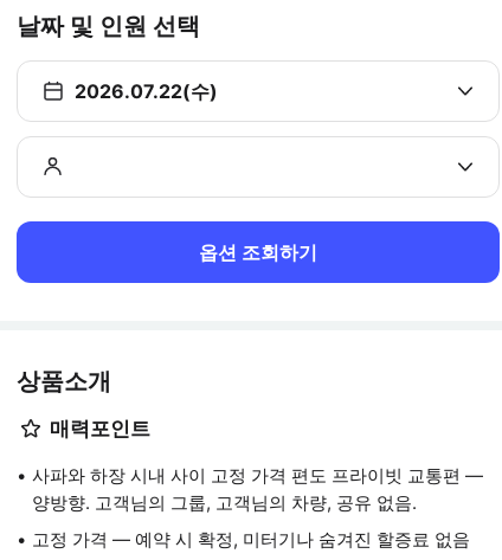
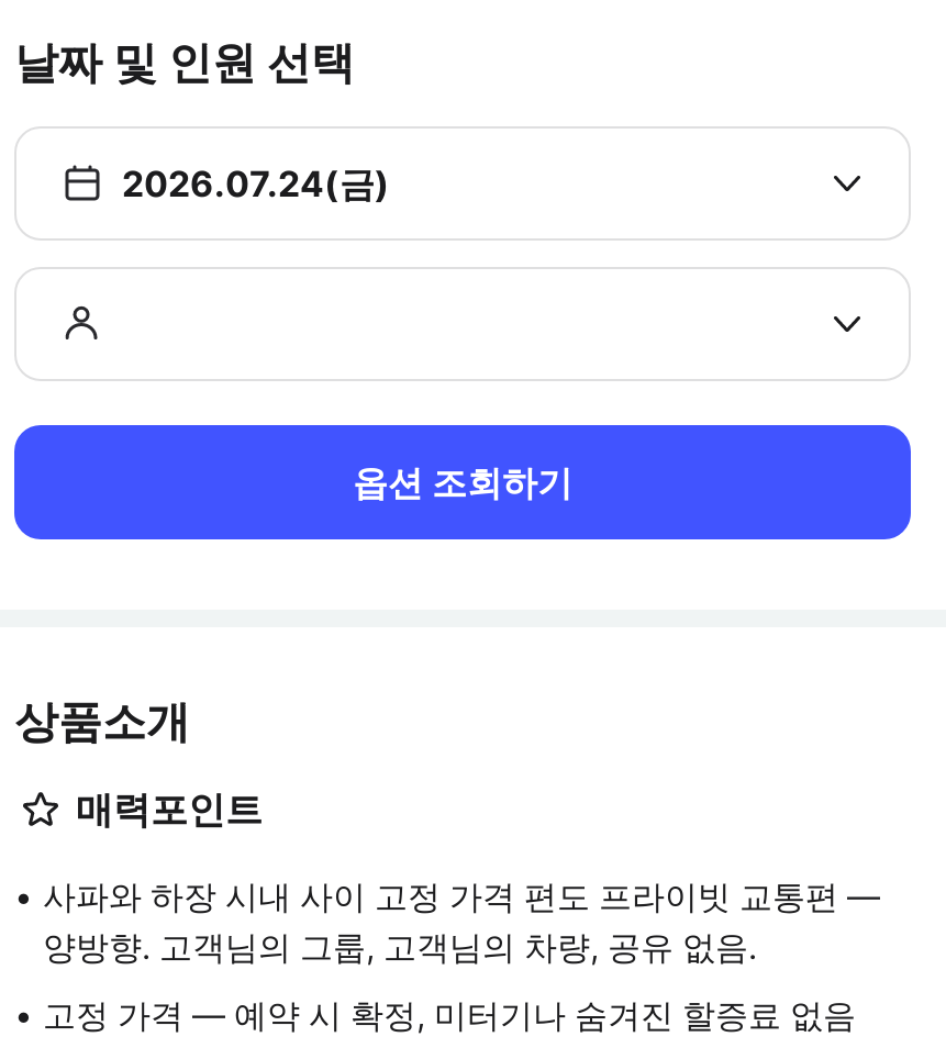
- 2026.07.22(수)
+ 2026.07.24(금)
